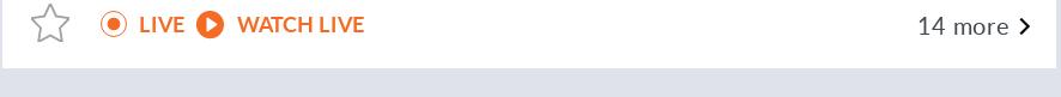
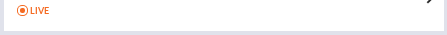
- WATCH LIVE
- 14 more
